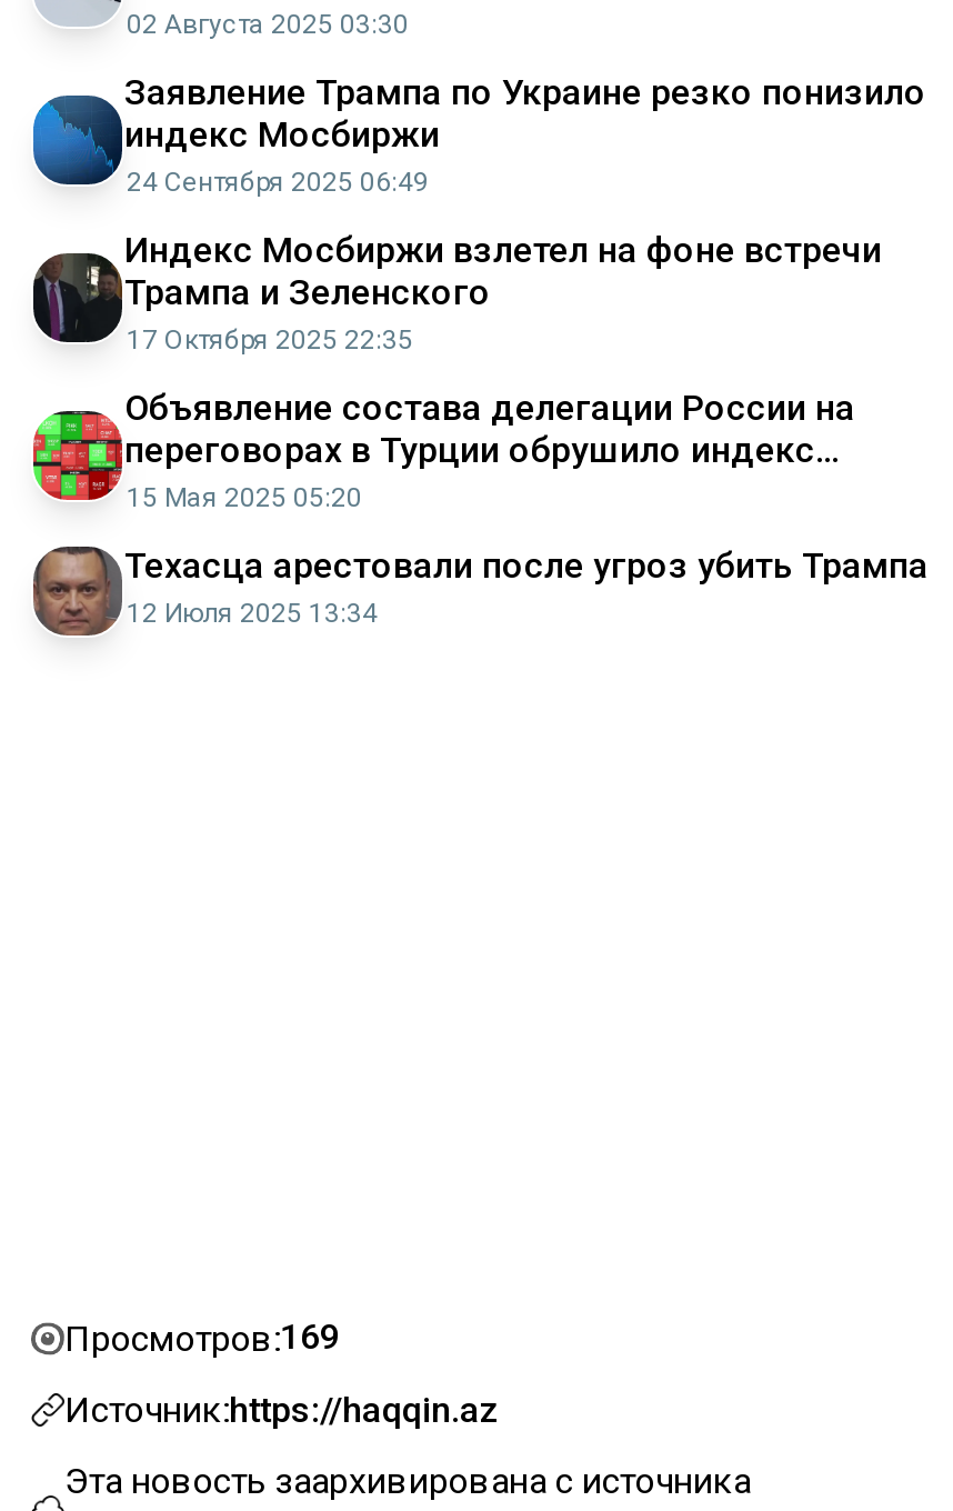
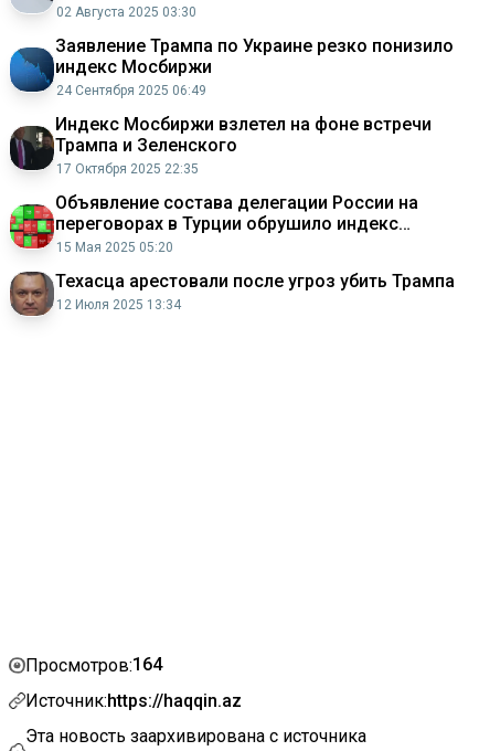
- Просмотров:169
+ Просмотров:164
